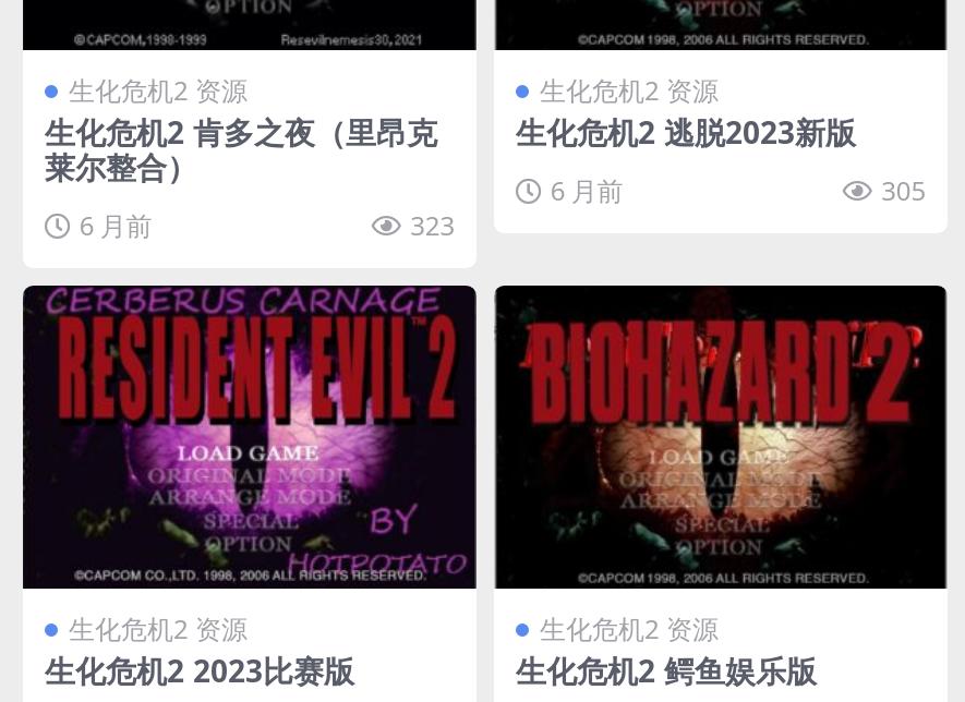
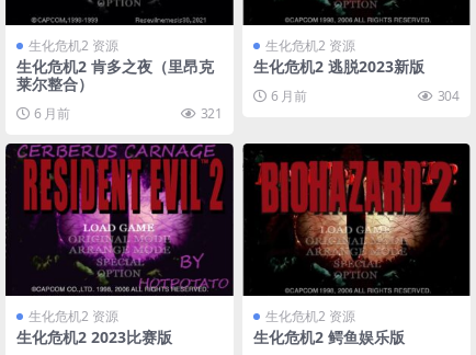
- 305
+ 304

- 323
+ 321
